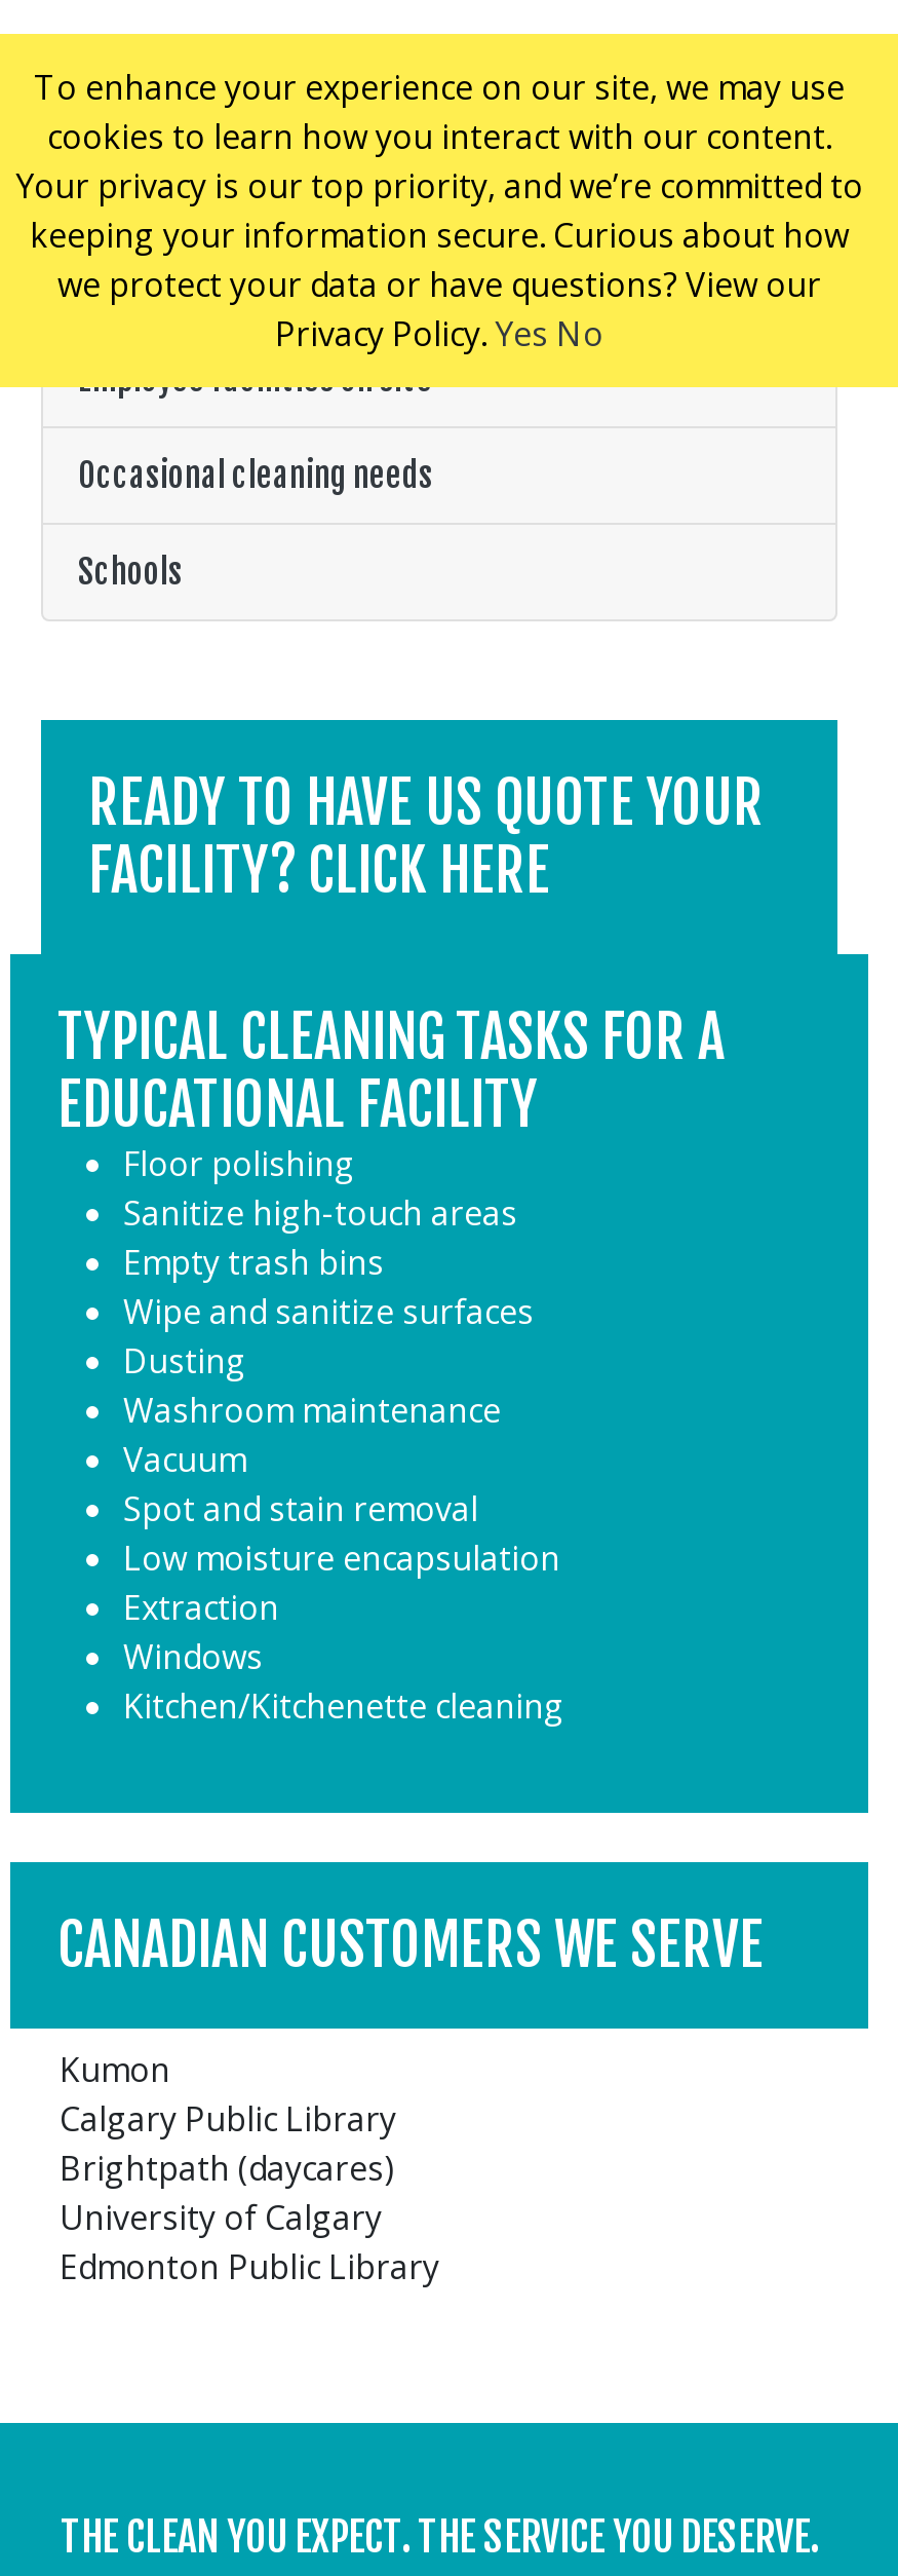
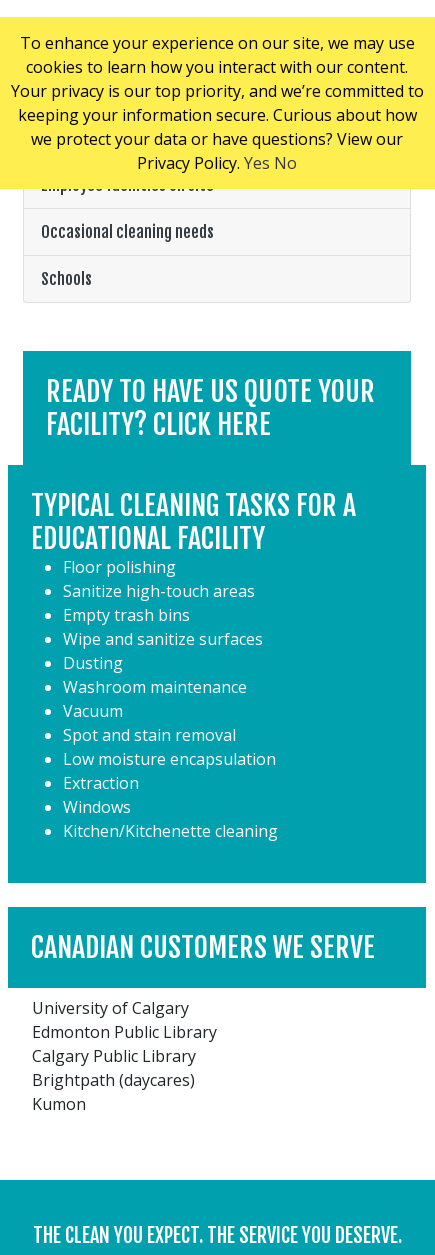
moved down: Calgary Public Library | Brightpath (daycares) | Kumon

moved up: University of Calgary | Edmonton Public Library
